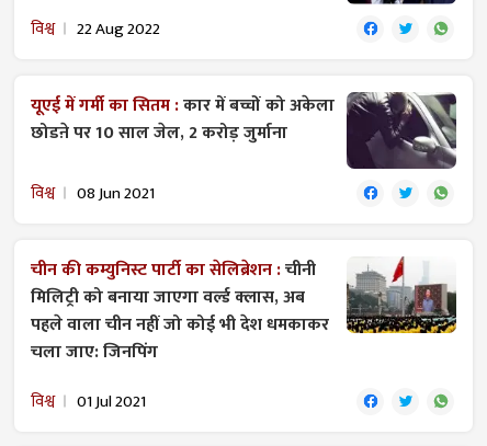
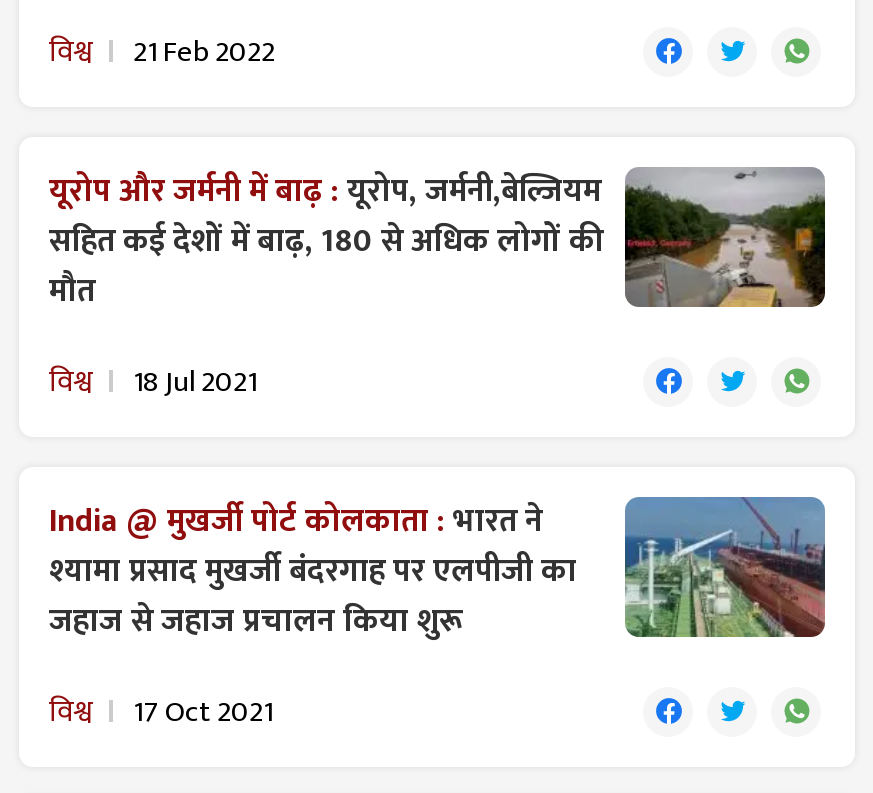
- 22 Aug 2022
+ 21 Feb 2022

- [image]
- यूएई में गर्मी का सितम : कार में बच्चों को अकेला
- छोडऩे पर 10 साल जेल, 2 करोड़ जुर्माना
+ [image]
+ यूरोप और जर्मनी में बाढ़ : यूरोप, जर्मनी,बेल्जियम
+ सहित कई देशों में बाढ़, 180 से अधिक लोगों की
+ मौत

- 08 Jun 2021
+ 18 Jul 2021

- [image]
- चीन की कम्युनिस्ट पार्टी का सेलिब्रेशन : चीनी
- मिलिट्री को बनाया जाएगा वर्ल्ड क्लास, अब
- पहले वाला चीन नहीं जो कोई भी देश धमकाकर
- चला जाए: जिनपिंग
+ [image]
+ India @ मुखर्जी पोर्ट कोलकाता : भारत ने
+ श्यामा प्रसाद मुखर्जी बंदरगाह पर एलपीजी का
+ जहाज से जहाज प्रचालन किया शुरू

- 01 Jul 2021
+ 17 Oct 2021
